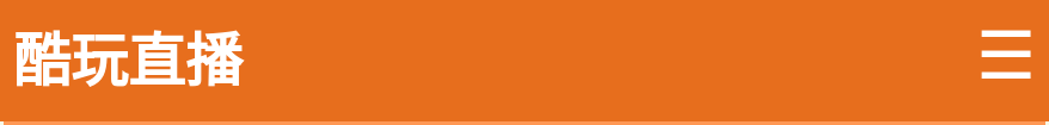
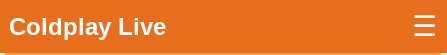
- 酷玩直播
+ Coldplay Live
